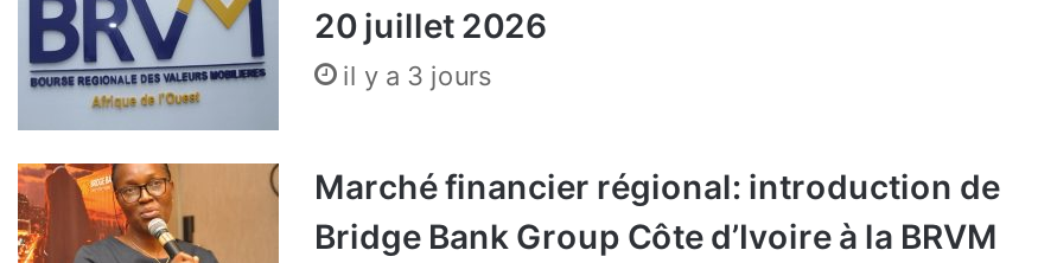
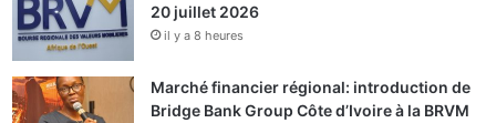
- il y a 3 jours
+ il y a 8 heures
